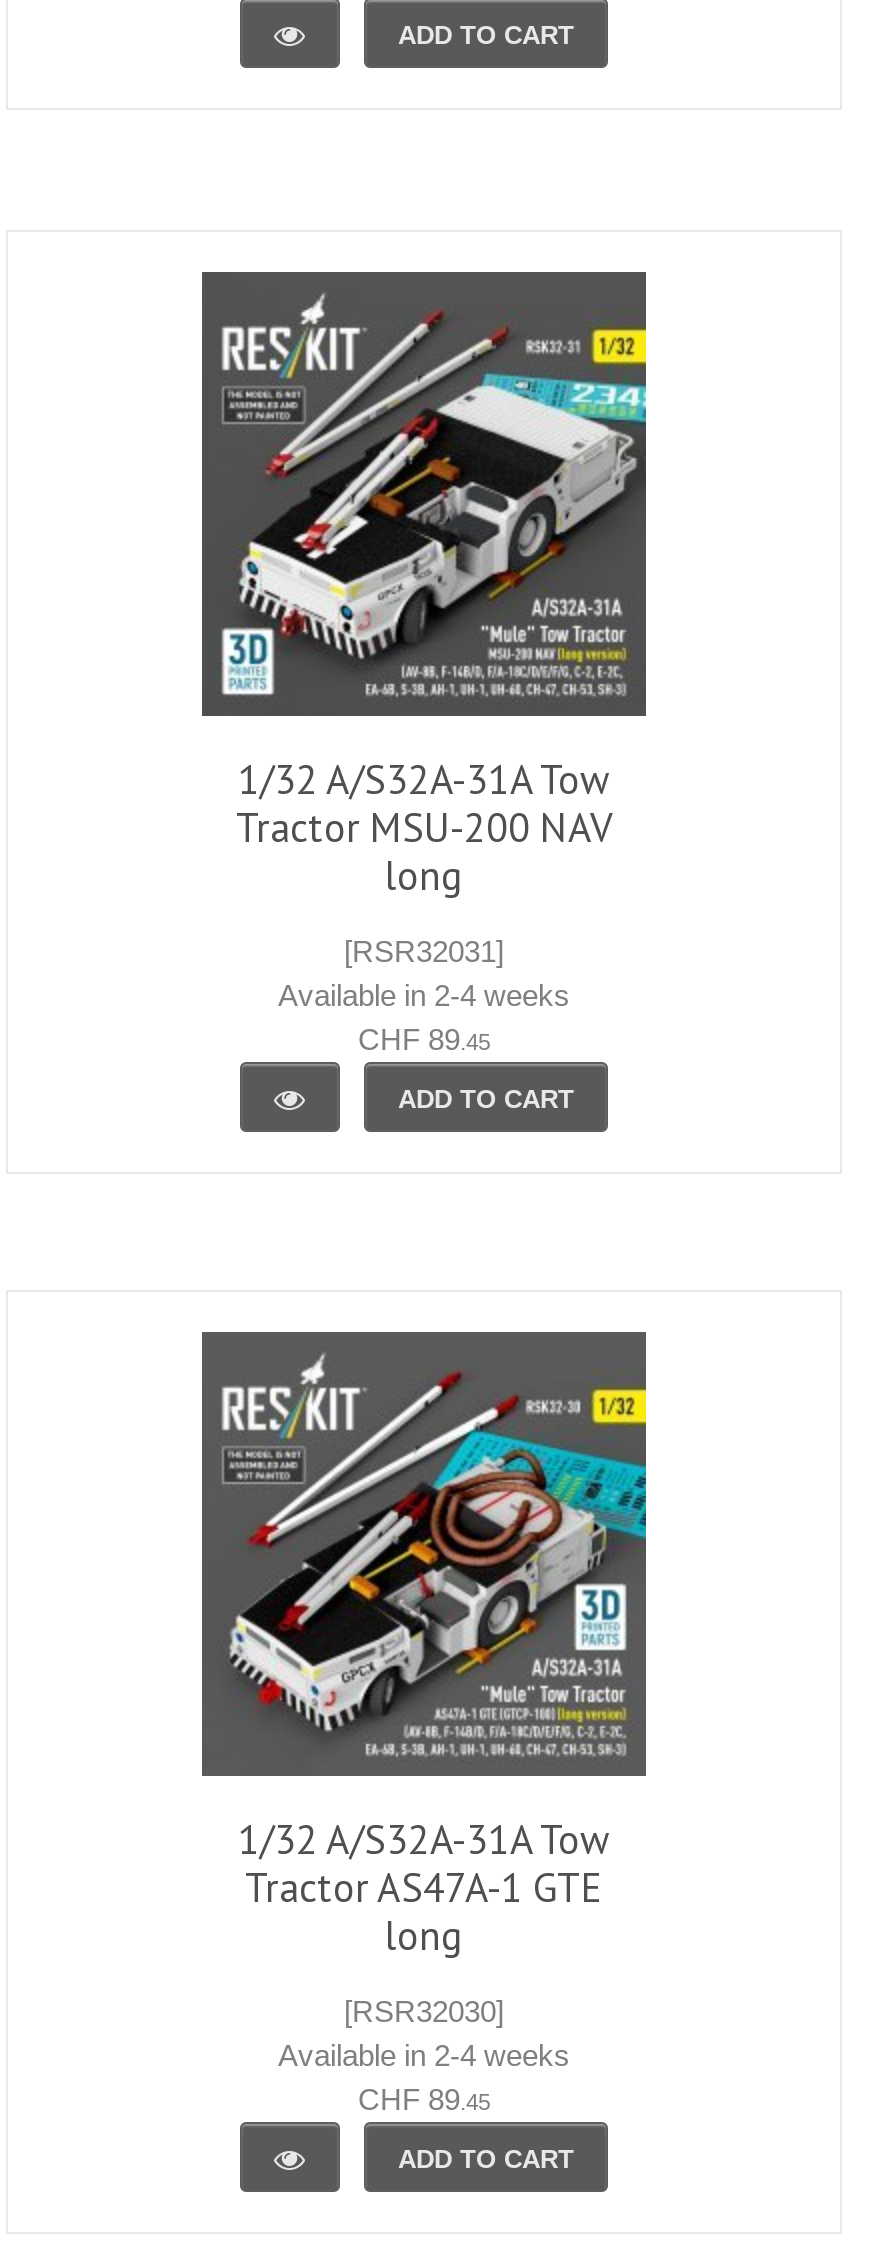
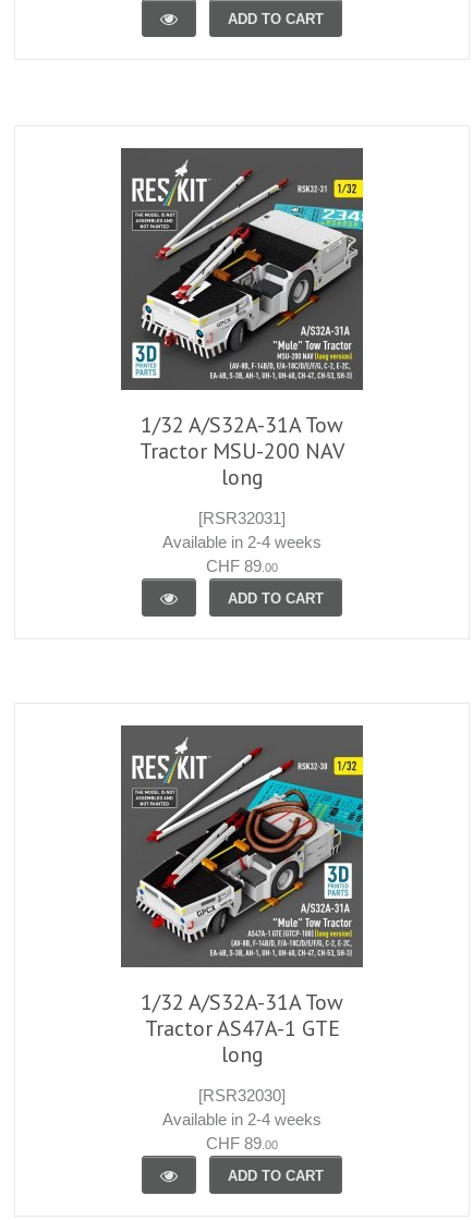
- CHF 89.45
+ CHF 89.00

- CHF 89.45
+ CHF 89.00
